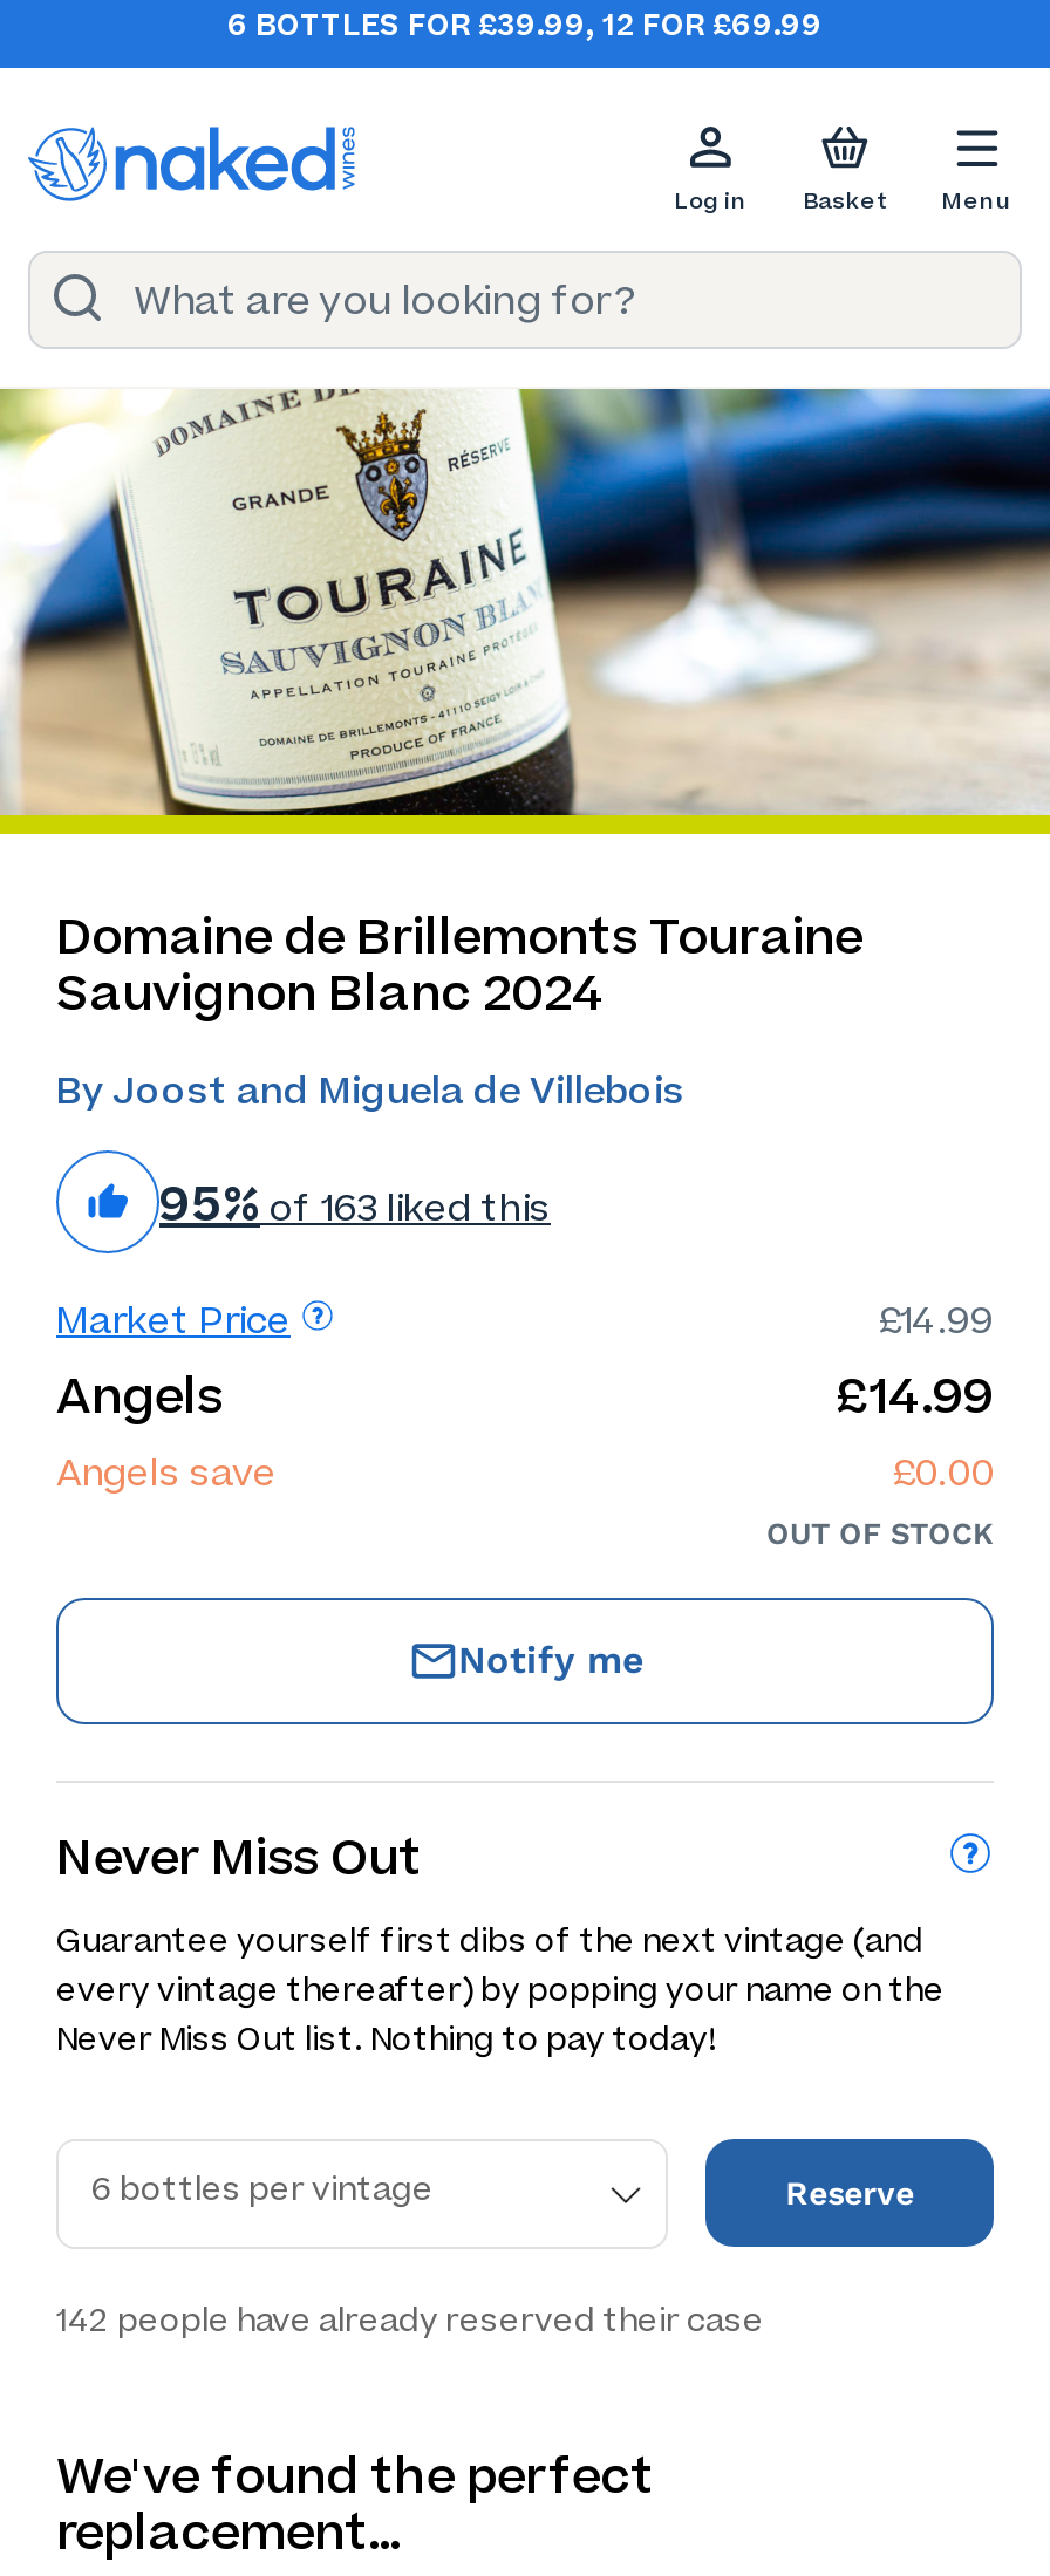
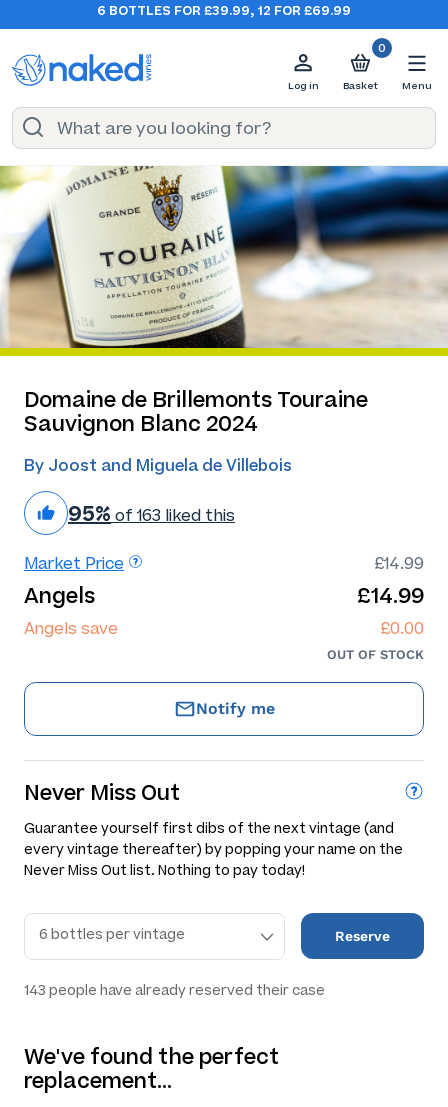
+ 0

- 142 people have already reserved their case
+ 143 people have already reserved their case
